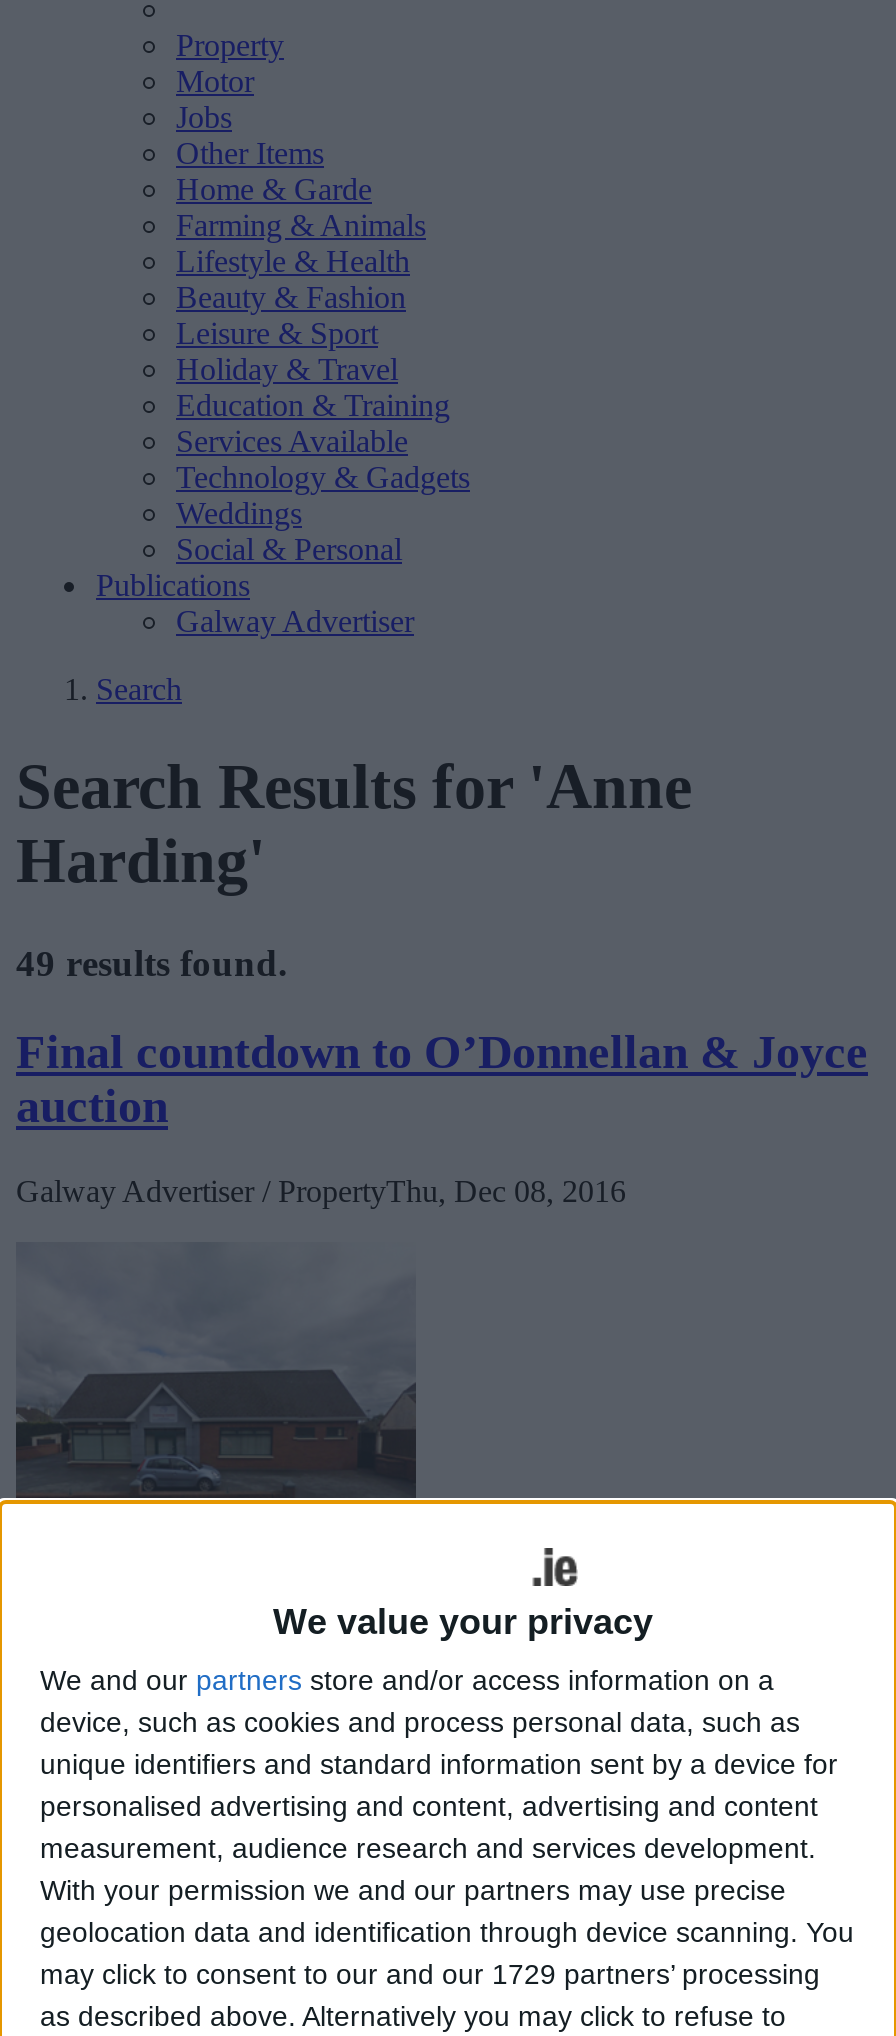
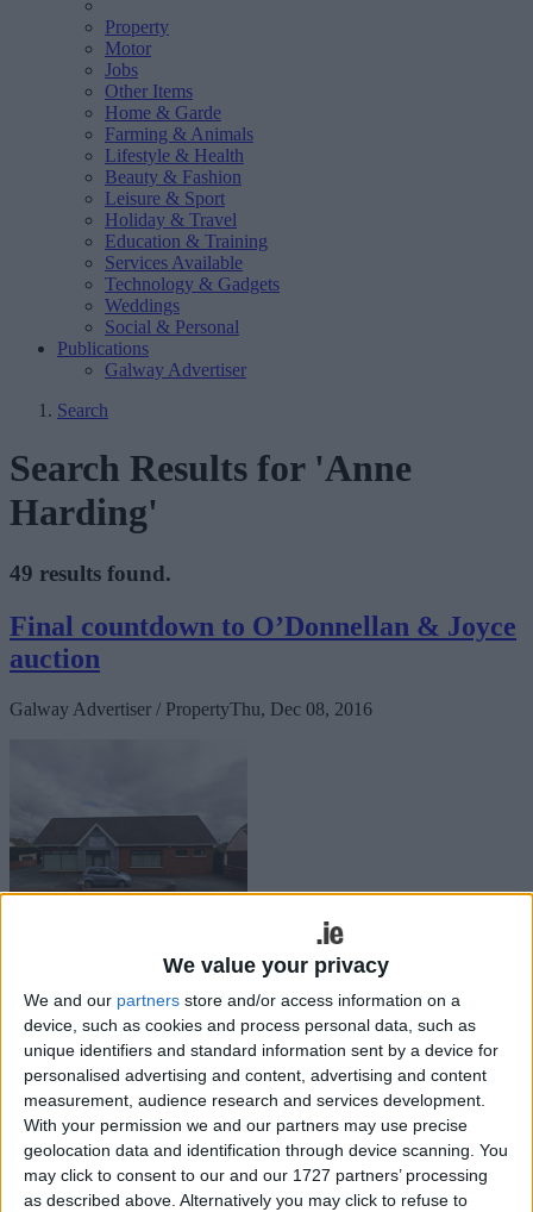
- may click to consent to our and our 1729 partners’ processing
+ may click to consent to our and our 1727 partners’ processing
